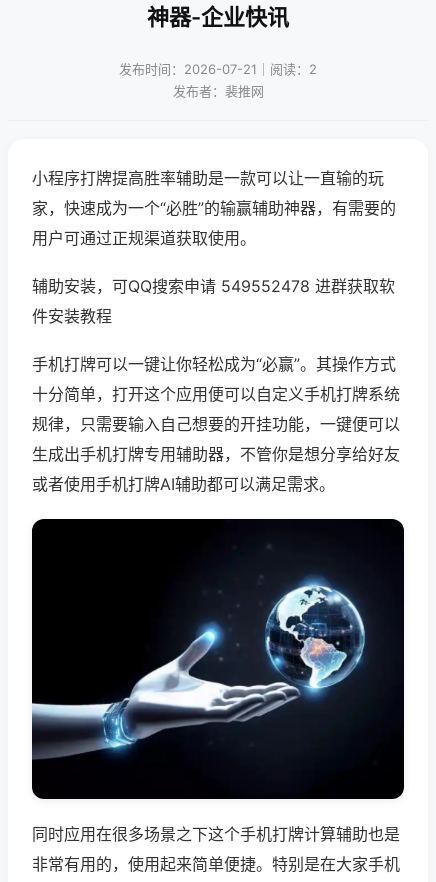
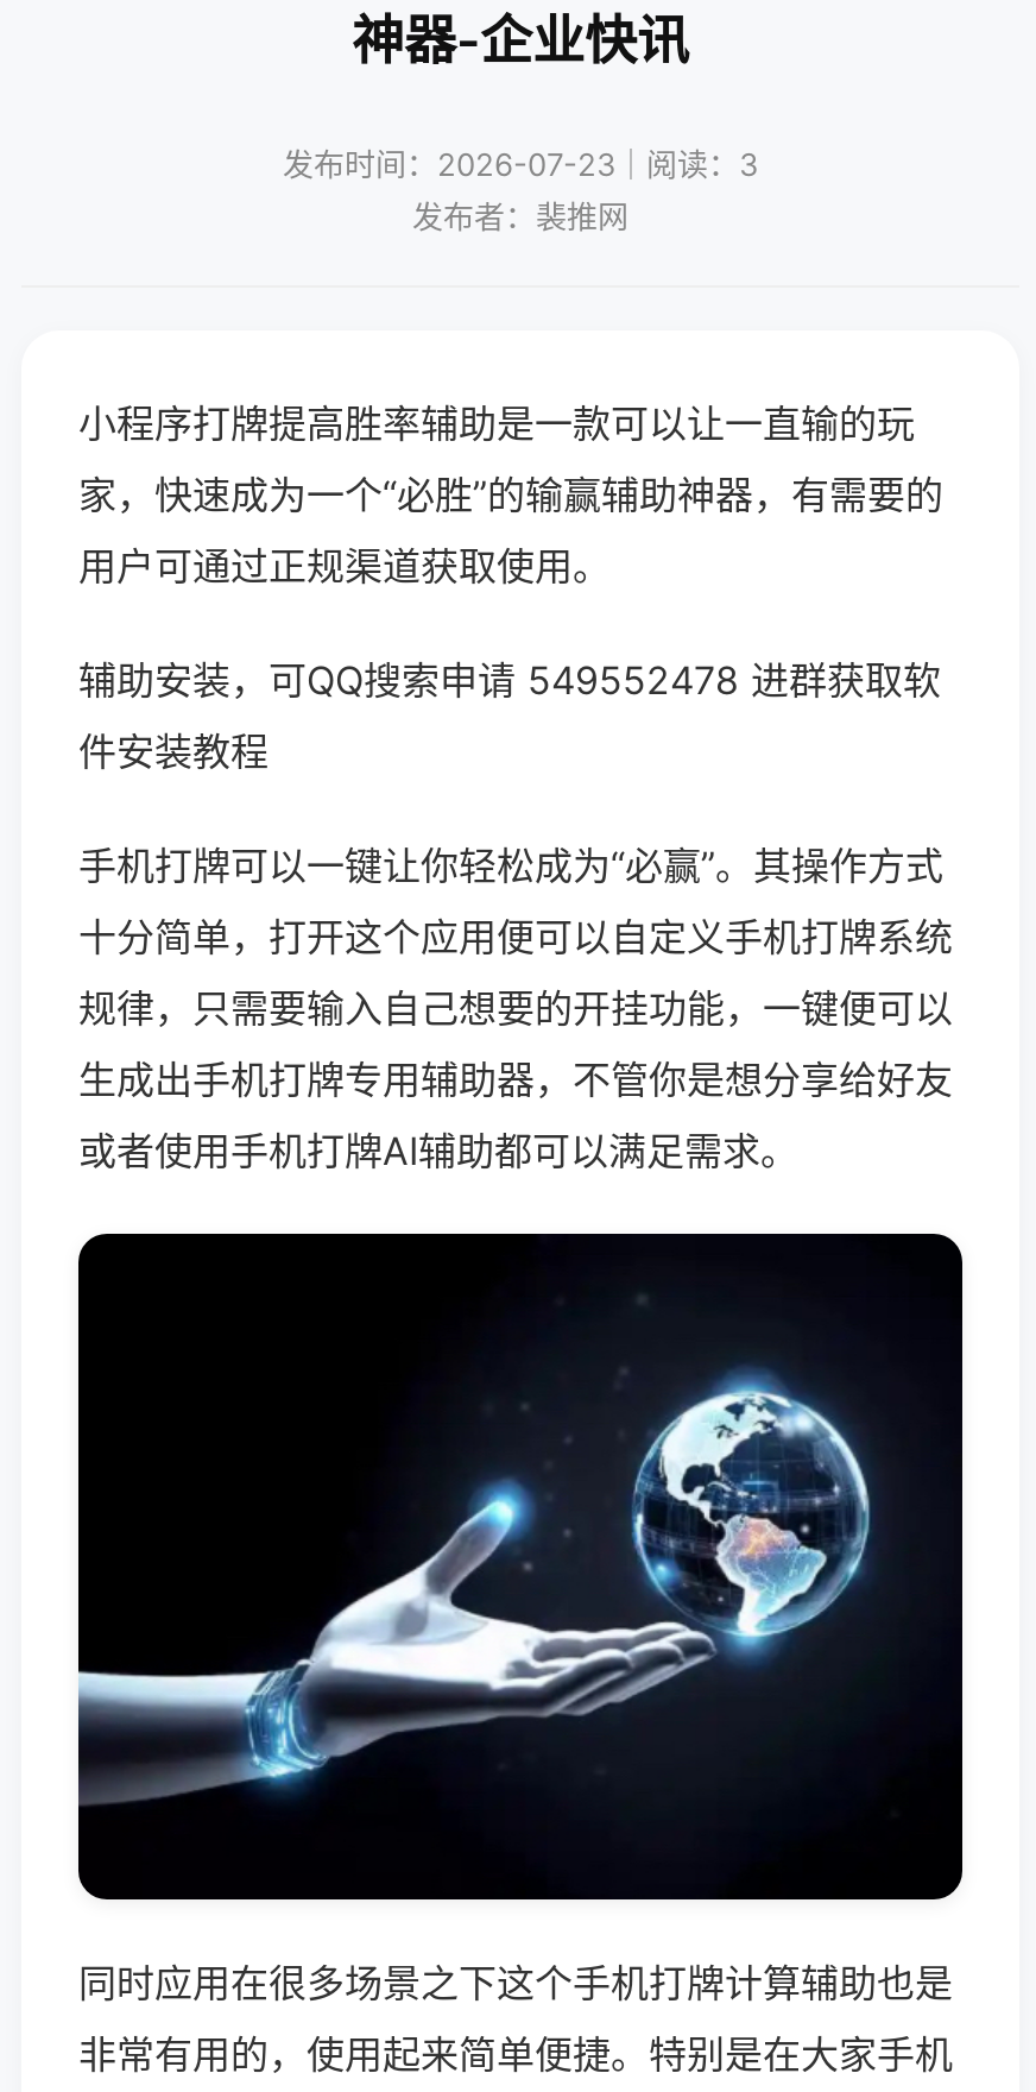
- 发布时间：2026-07-21｜阅读：2
+ 发布时间：2026-07-23｜阅读：3
